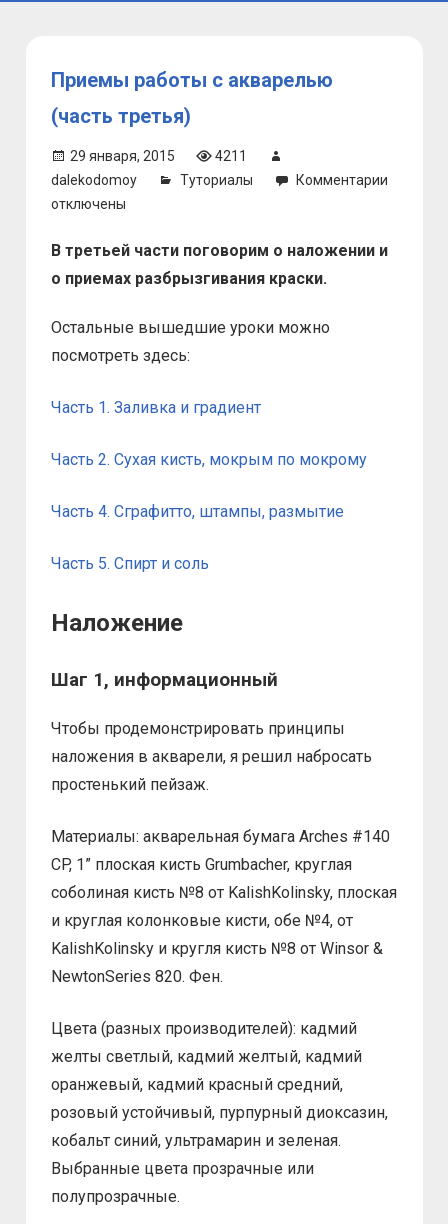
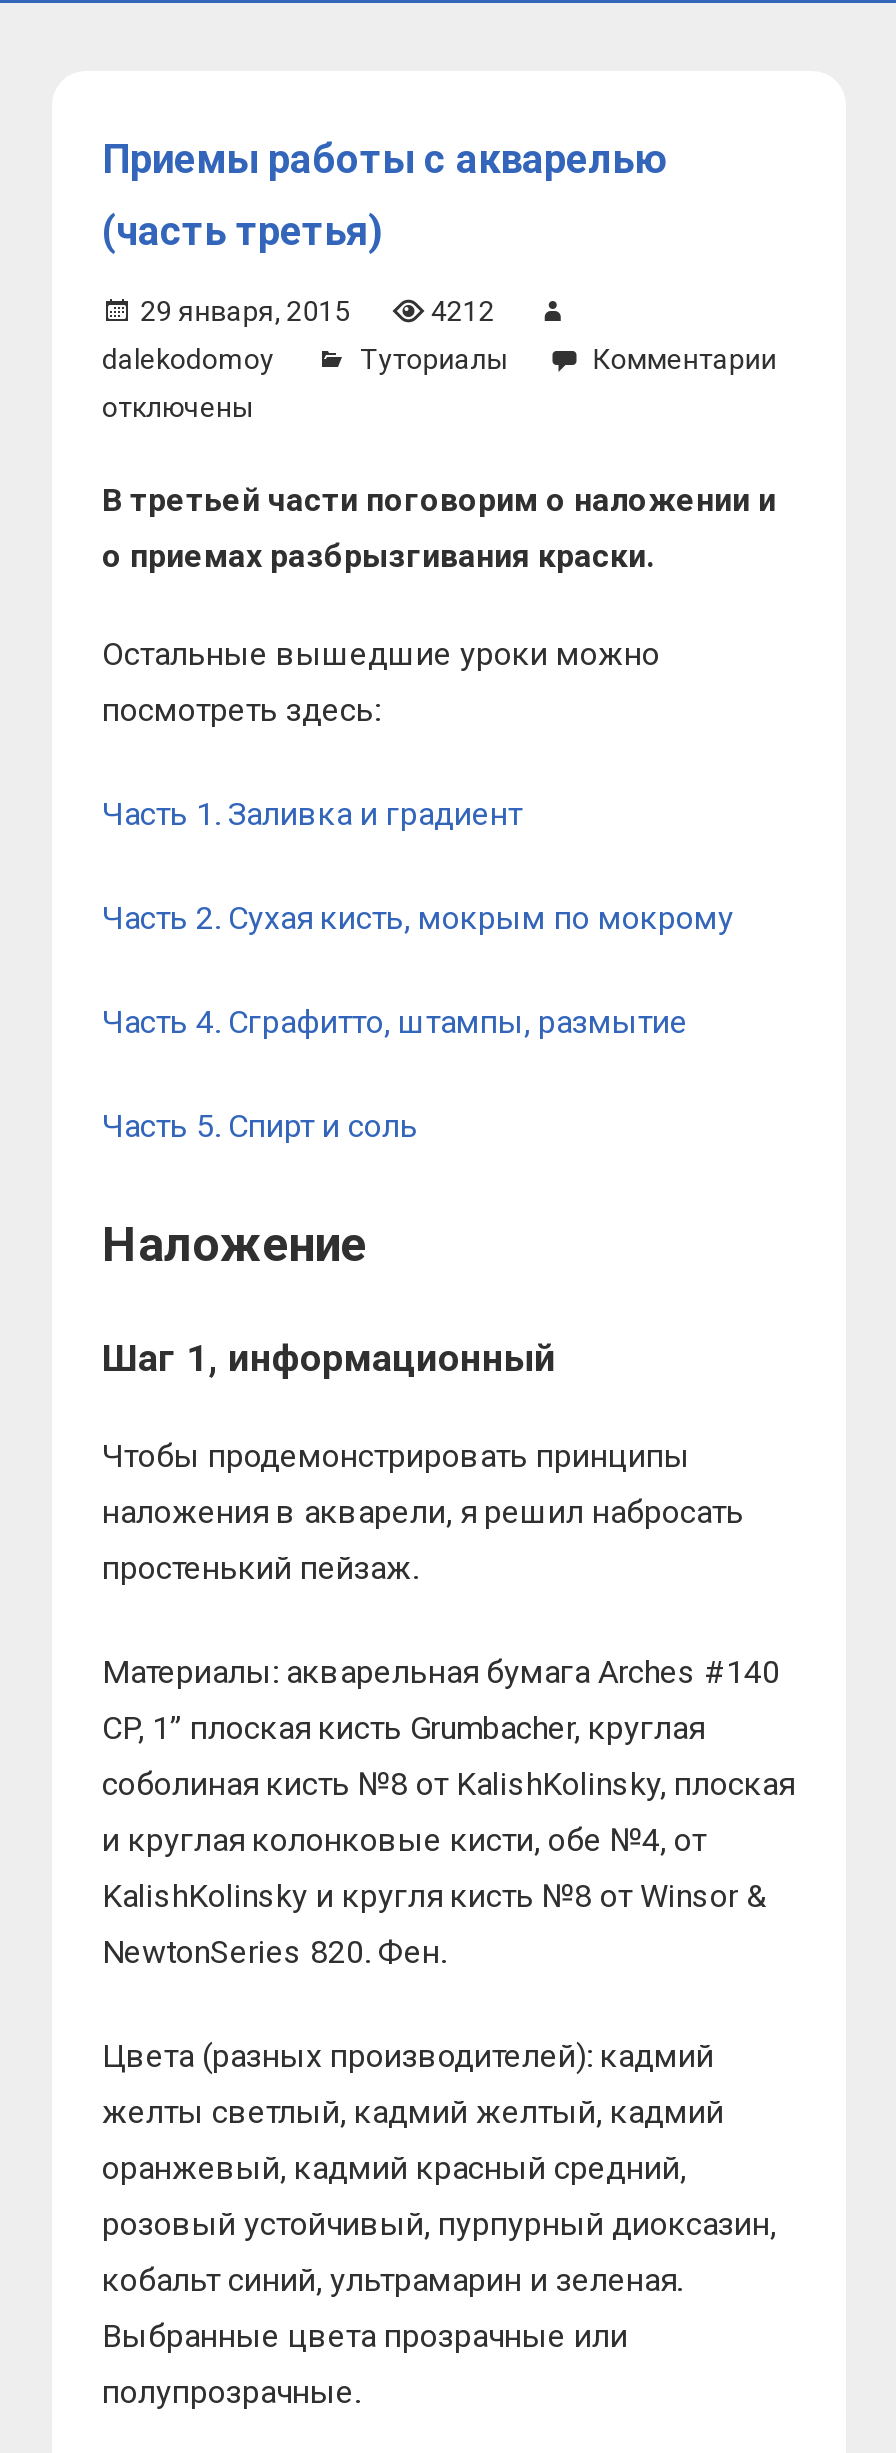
- 4211
+ 4212
